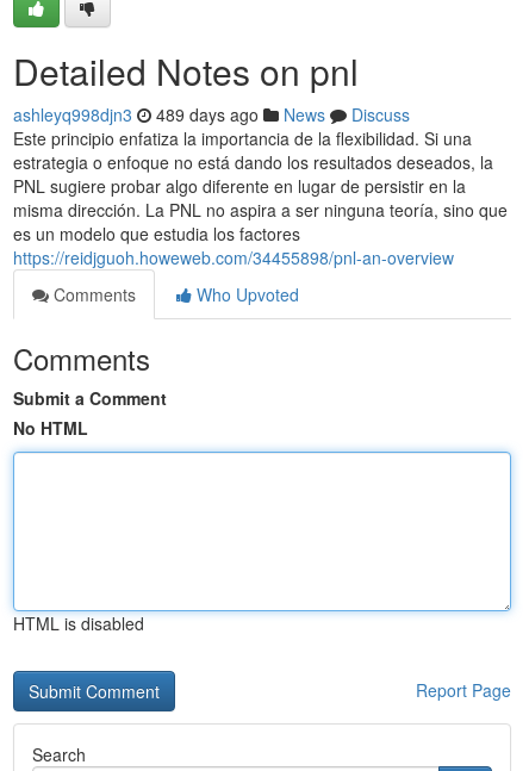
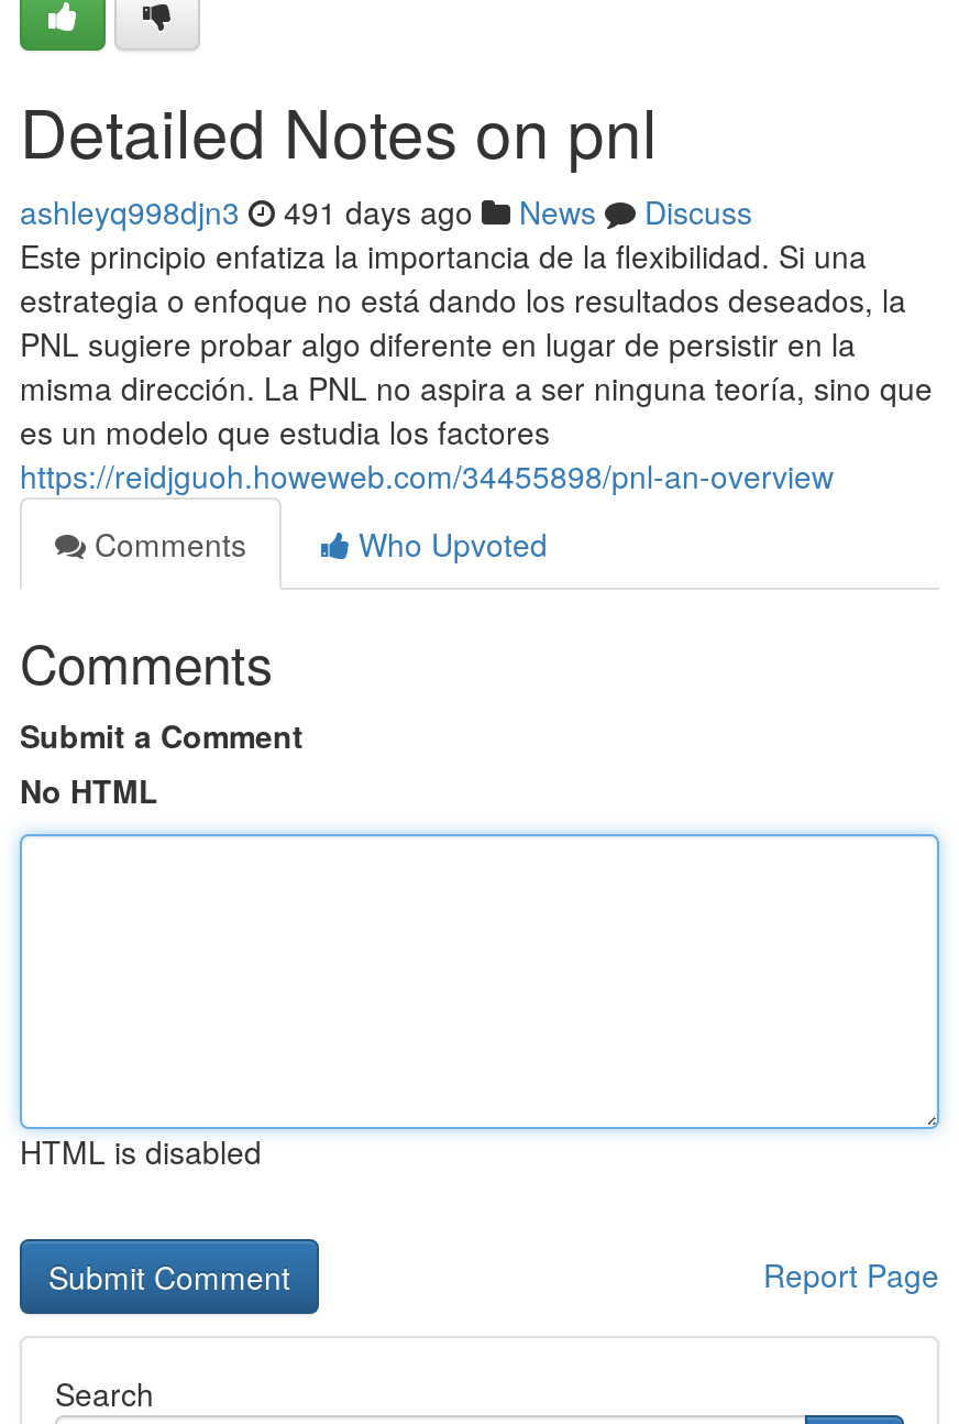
- ashleyq998djn3 489 days ago News Discuss
+ ashleyq998djn3 491 days ago News Discuss
